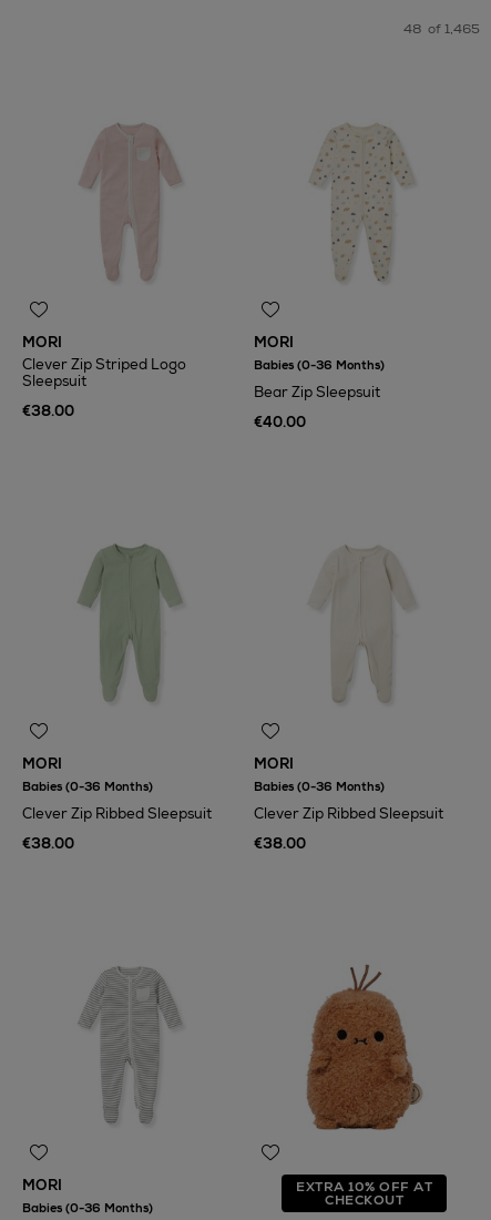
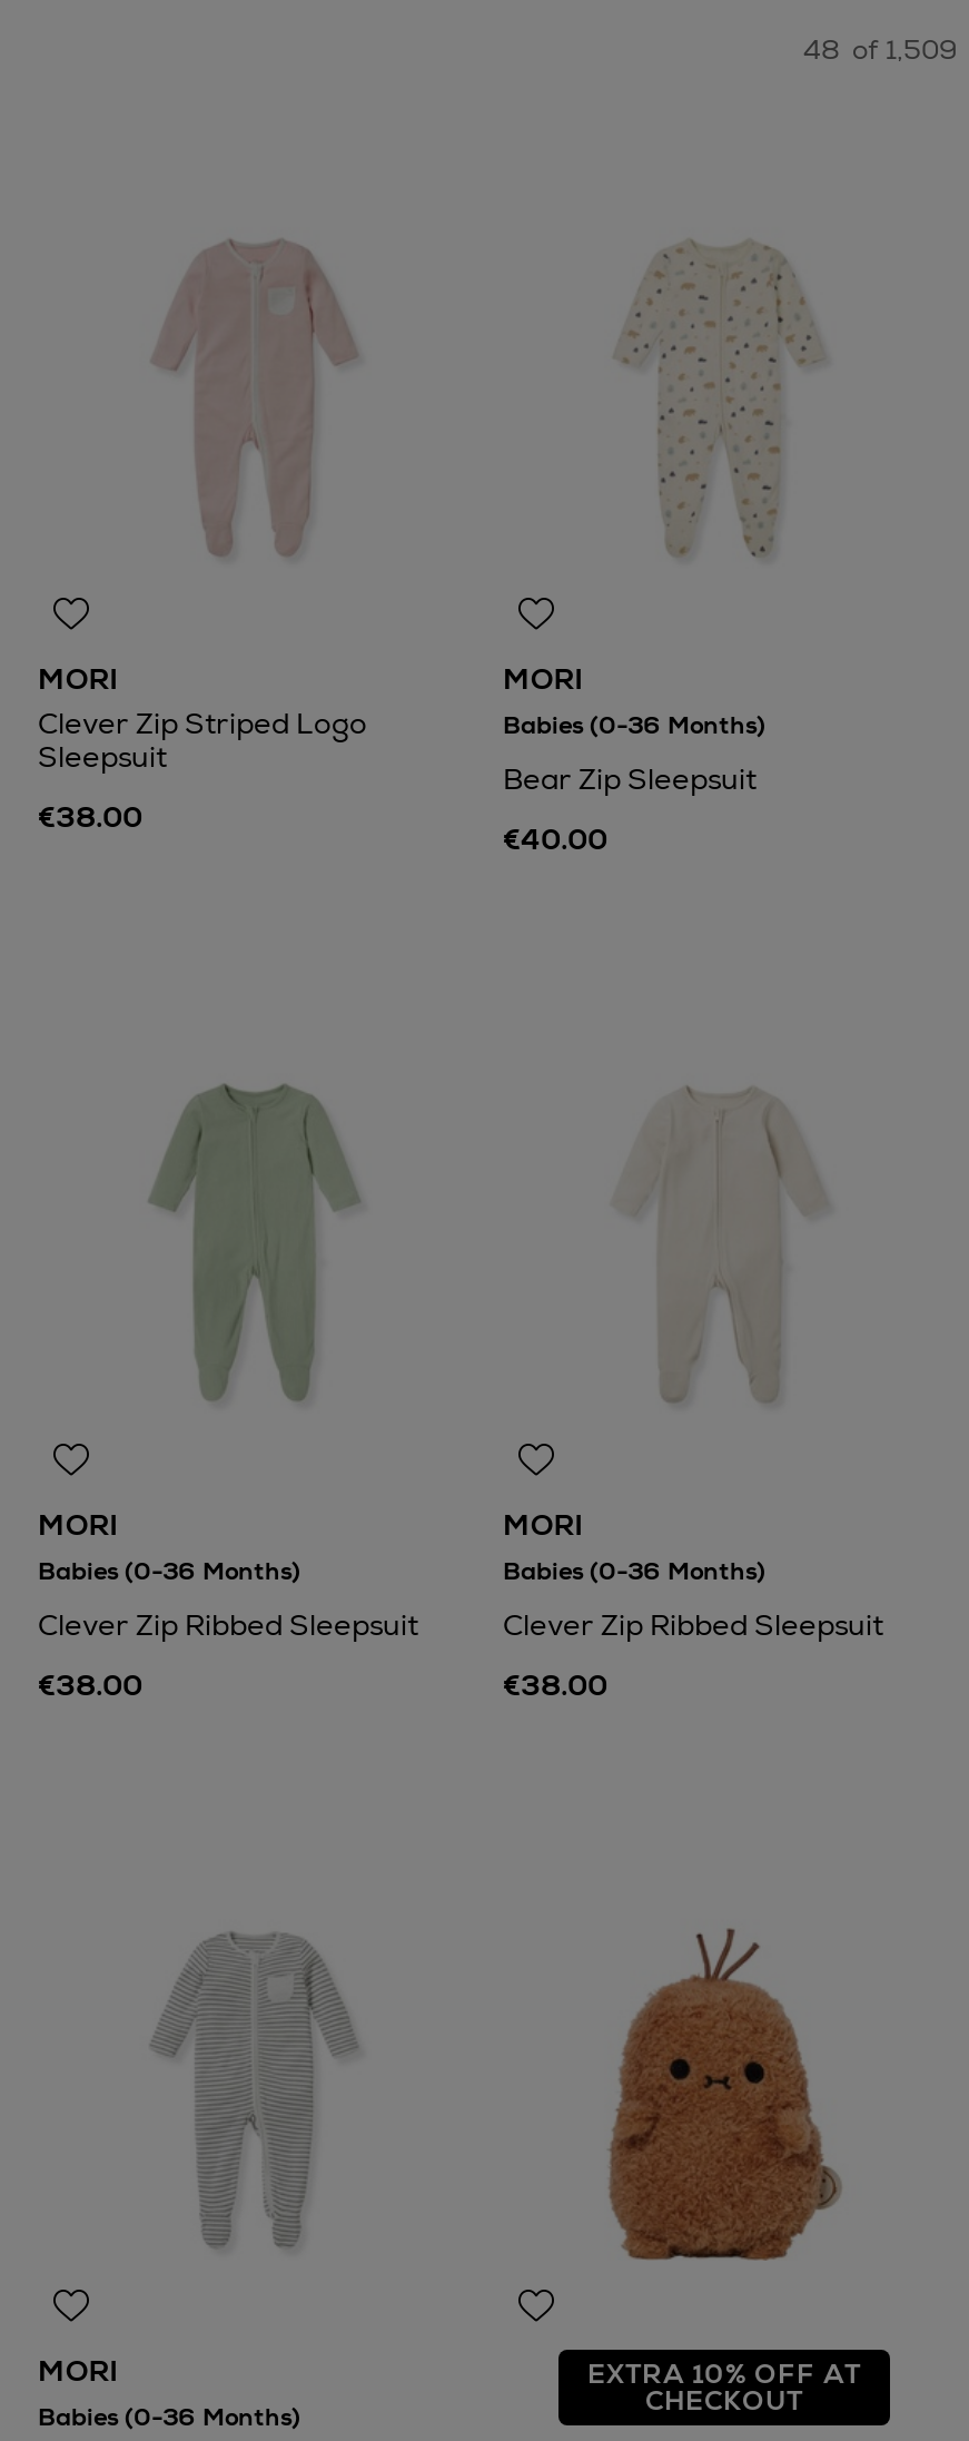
- 48 of 1,465
+ 48 of 1,509
